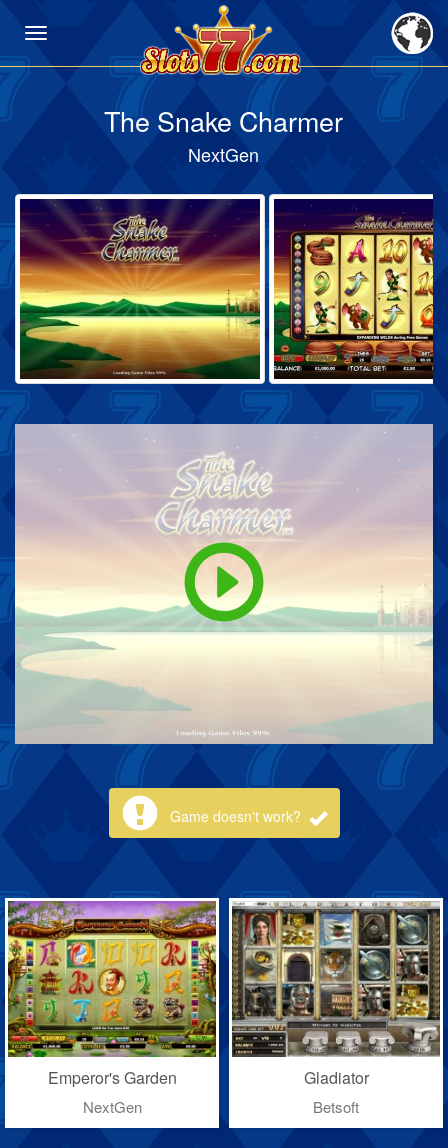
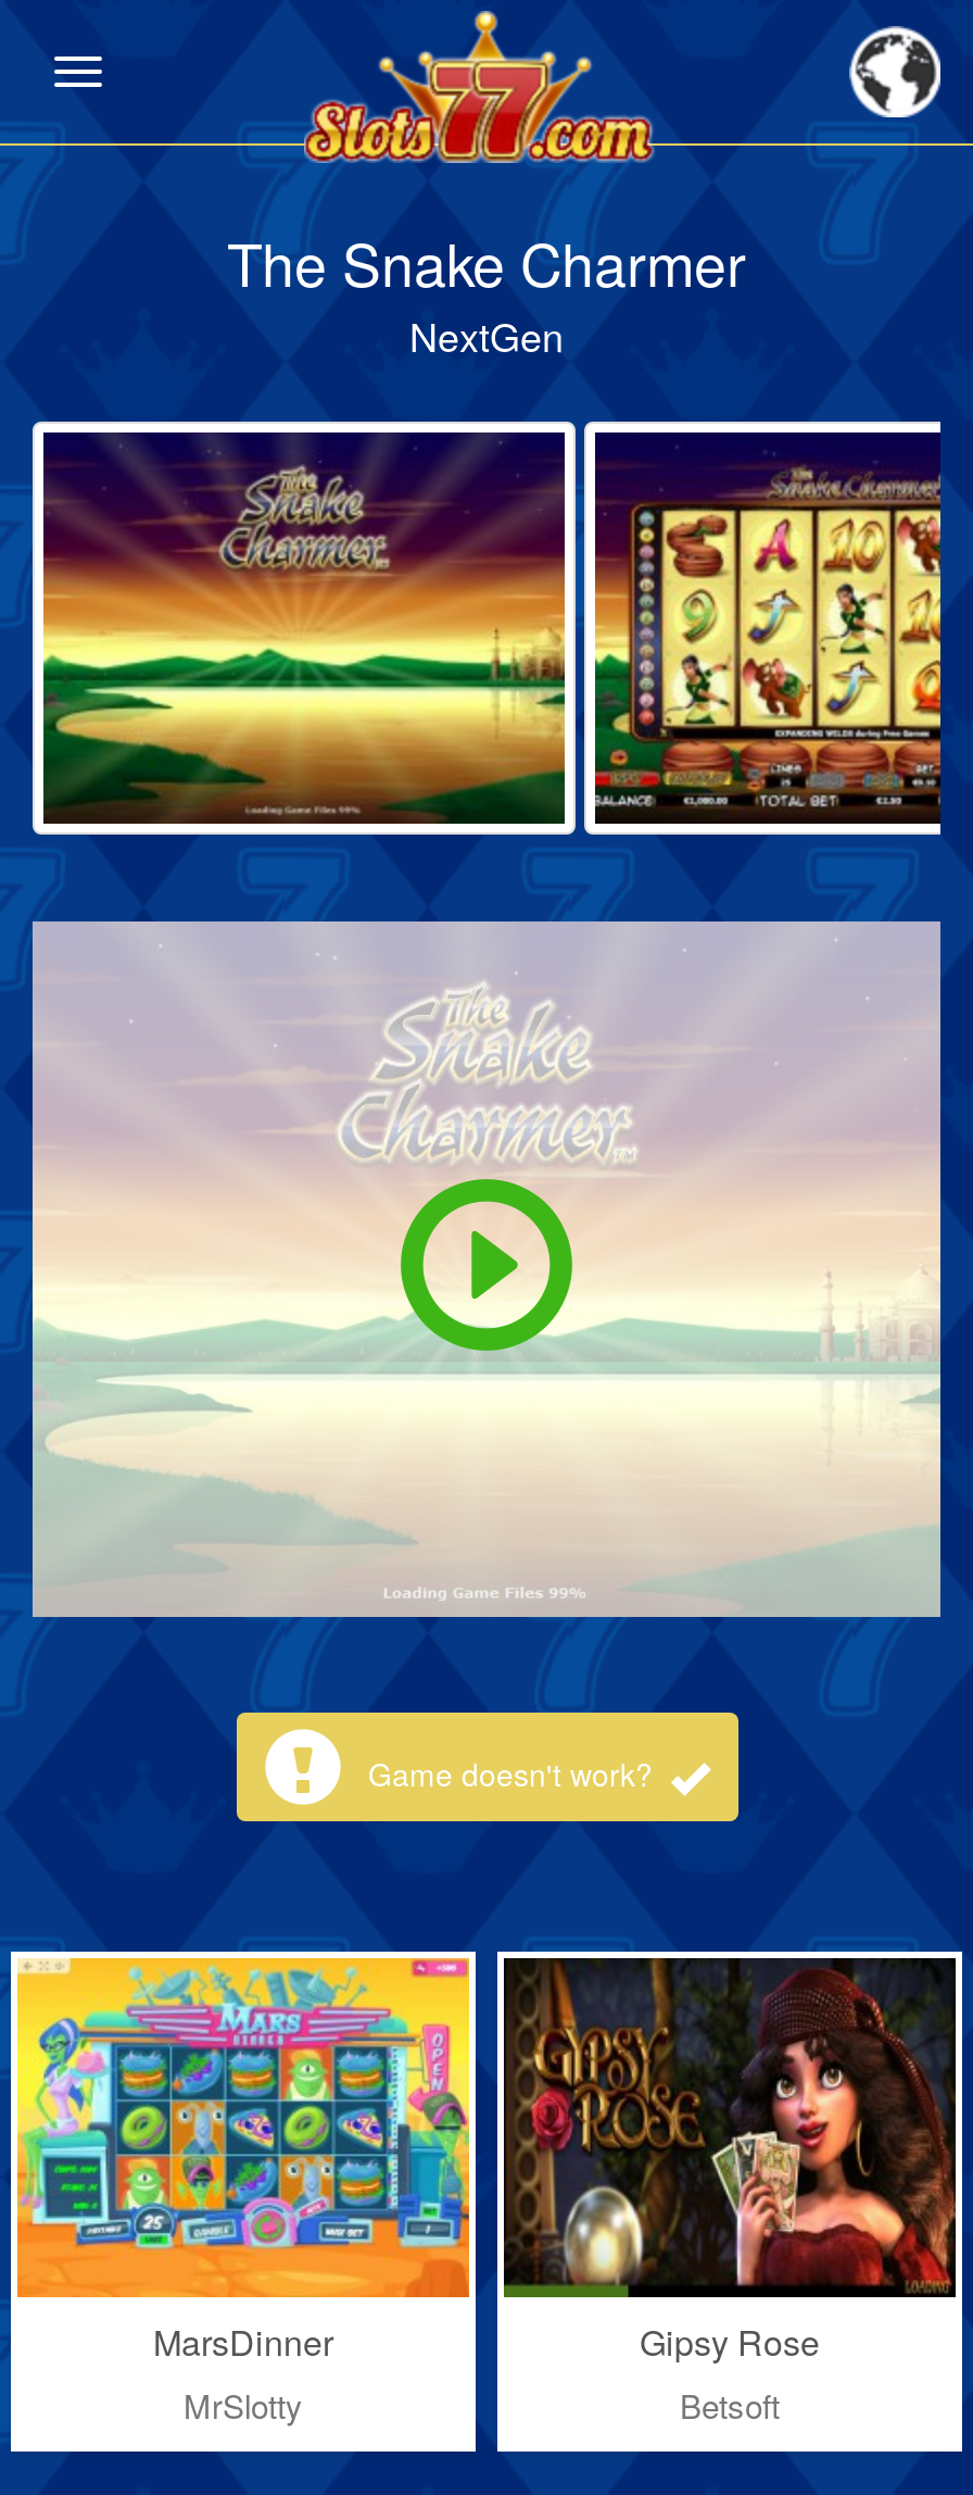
- [image]
- Emperor's Garden
- NextGen
+ [image]
+ MarsDinner
+ MrSlotty

- [image]
- Gladiator
+ [image]
+ Gipsy Rose
